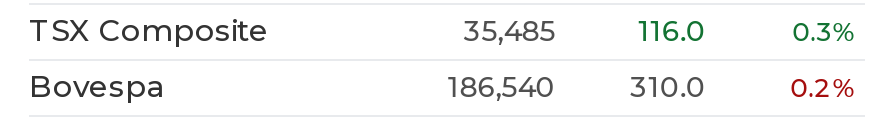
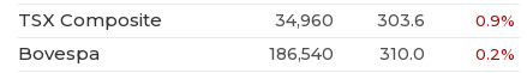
- 35,485
+ 34,960

- 116.0
+ 303.6

- 0.3%
+ 0.9%
